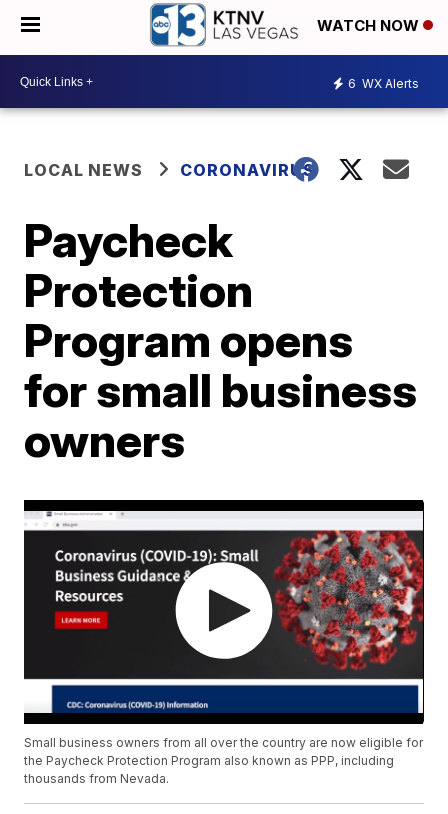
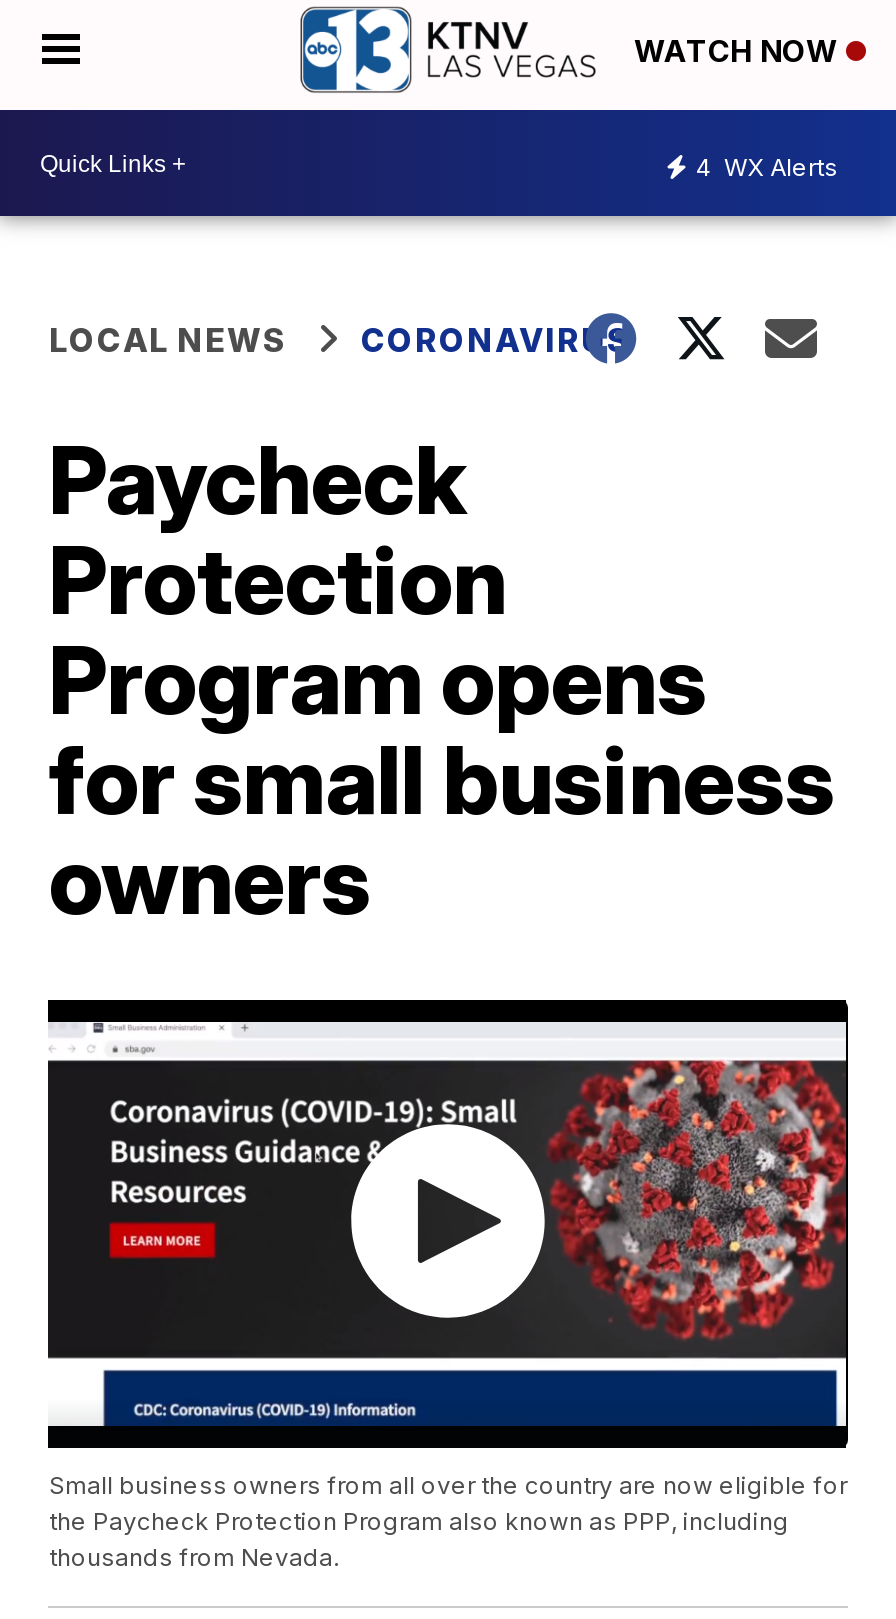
- 6 WX Alerts
+ 4 WX Alerts
